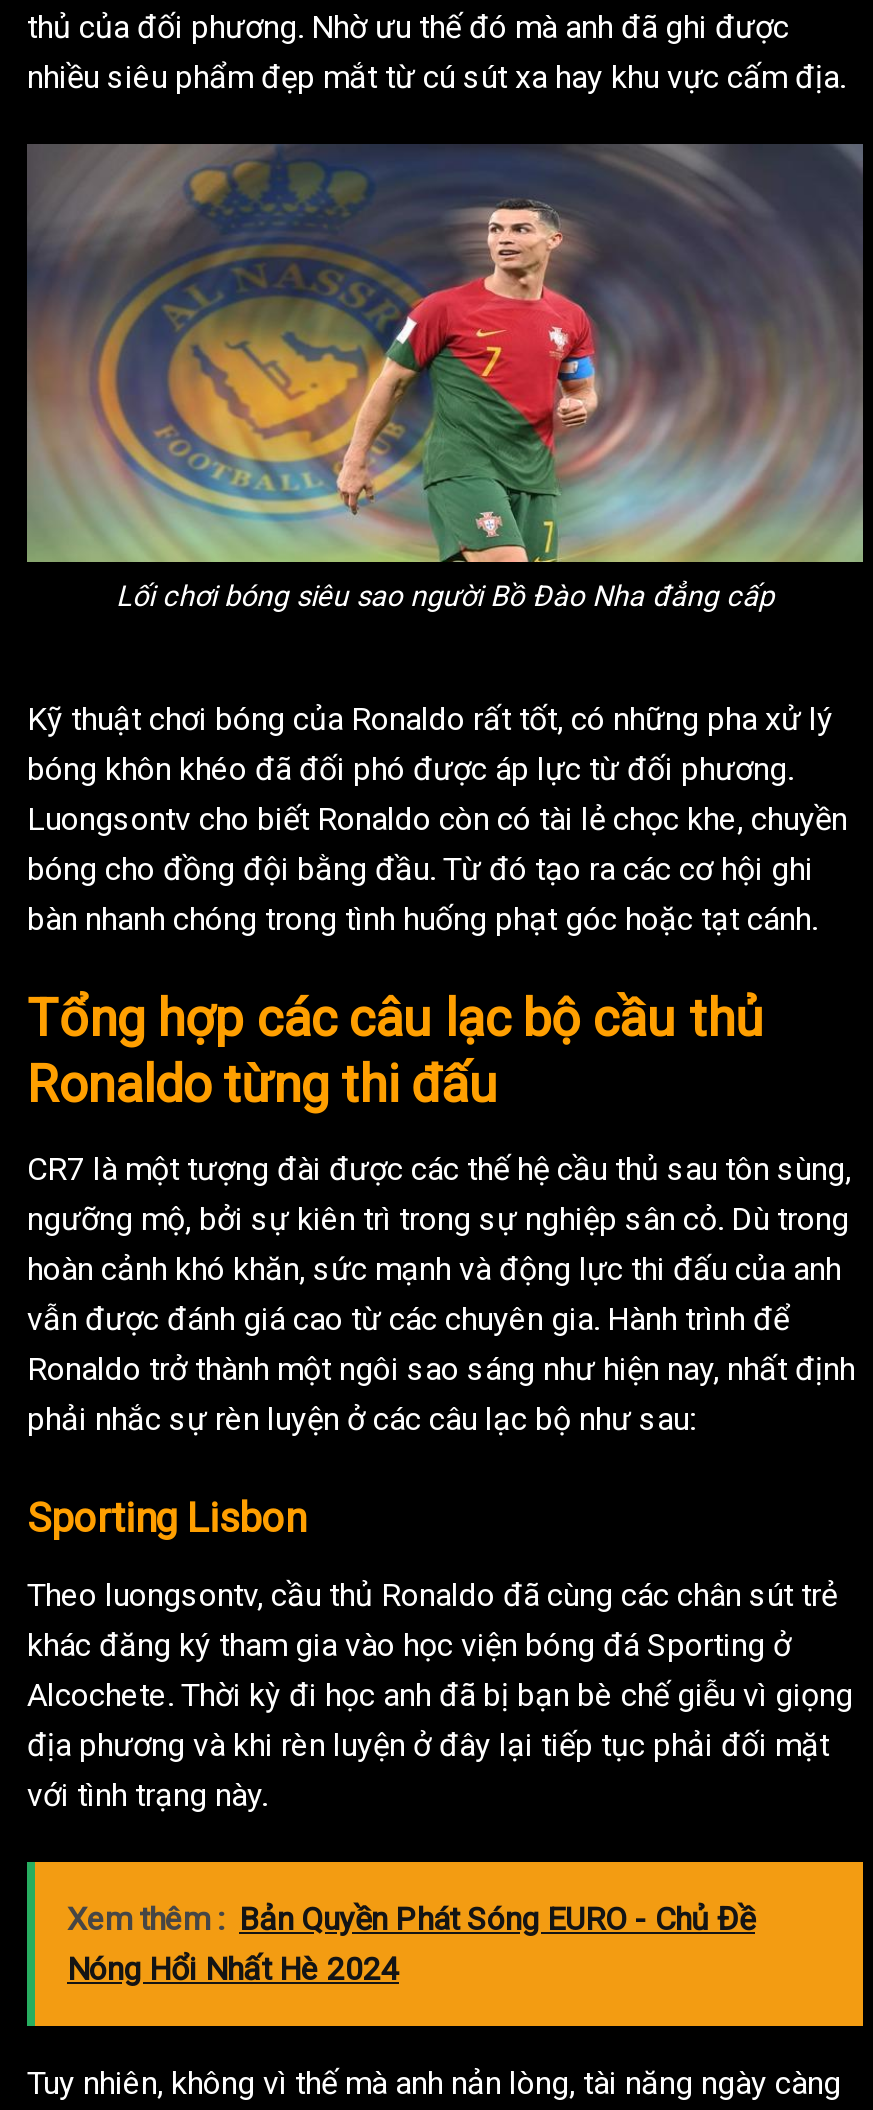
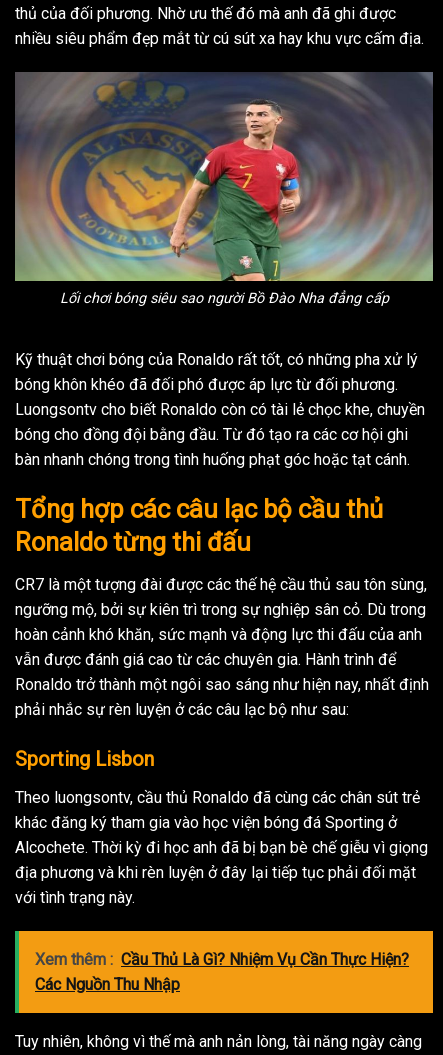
- Xem thêm : Bản Quyền Phát Sóng EURO - Chủ Đề
- Nóng Hổi Nhất Hè 2024
+ Xem thêm : Cầu Thủ Là Gì? Nhiệm Vụ Cần Thực Hiện?
+ Các Nguồn Thu Nhập
